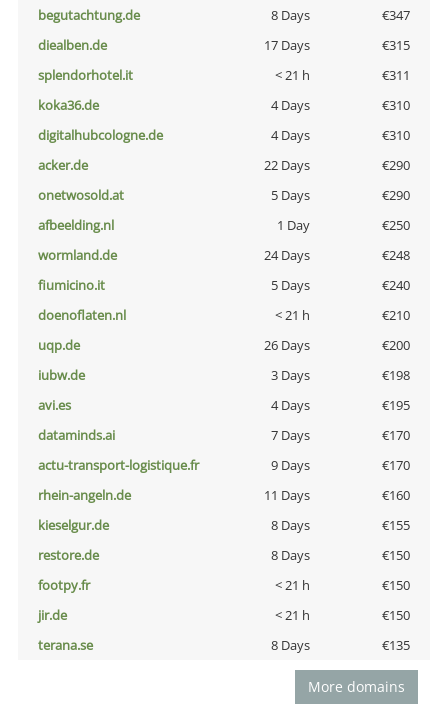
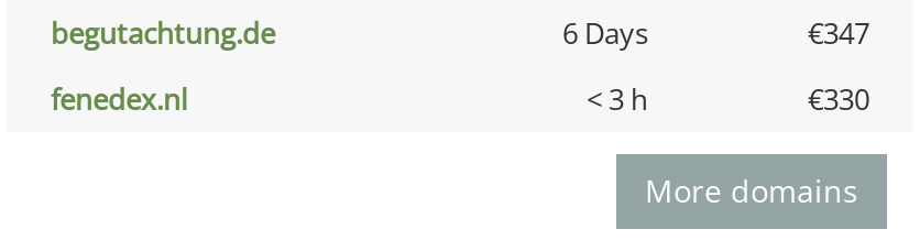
- 8 Days
+ 6 Days

- diealben.de
- 17 Days
- €315
- splendorhotel.it
- < 21 h
- €311
- koka36.de
- 4 Days
- €310
- digitalhubcologne.de
- 4 Days
- €310
- acker.de
- 22 Days
- €290
- onetwosold.at
- 5 Days
- €290
- afbeelding.nl
- 1 Day
- €250
- wormland.de
- 24 Days
- €248
- fiumicino.it
- 5 Days
- €240
- doenoflaten.nl
- < 21 h
- €210
- uqp.de
- 26 Days
- €200
- iubw.de
- 3 Days
- €198
- avi.es
- 4 Days
- €195
- dataminds.ai
- 7 Days
- €170
- actu-transport-logistique.fr
- 9 Days
- €170
- rhein-angeln.de
- 11 Days
- €160
- kieselgur.de
- 8 Days
- €155
- restore.de
- 8 Days
- €150
- footpy.fr
- < 21 h
- €150
- jir.de
- < 21 h
- €150
- terana.se
- 8 Days
- €135
+ fenedex.nl
+ < 3 h
+ €330
